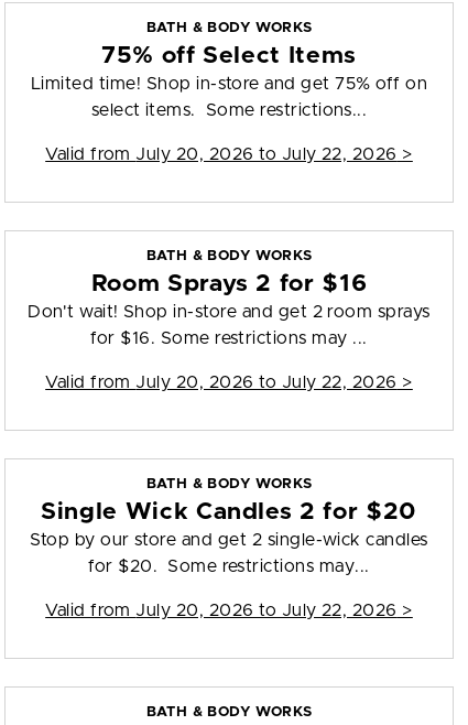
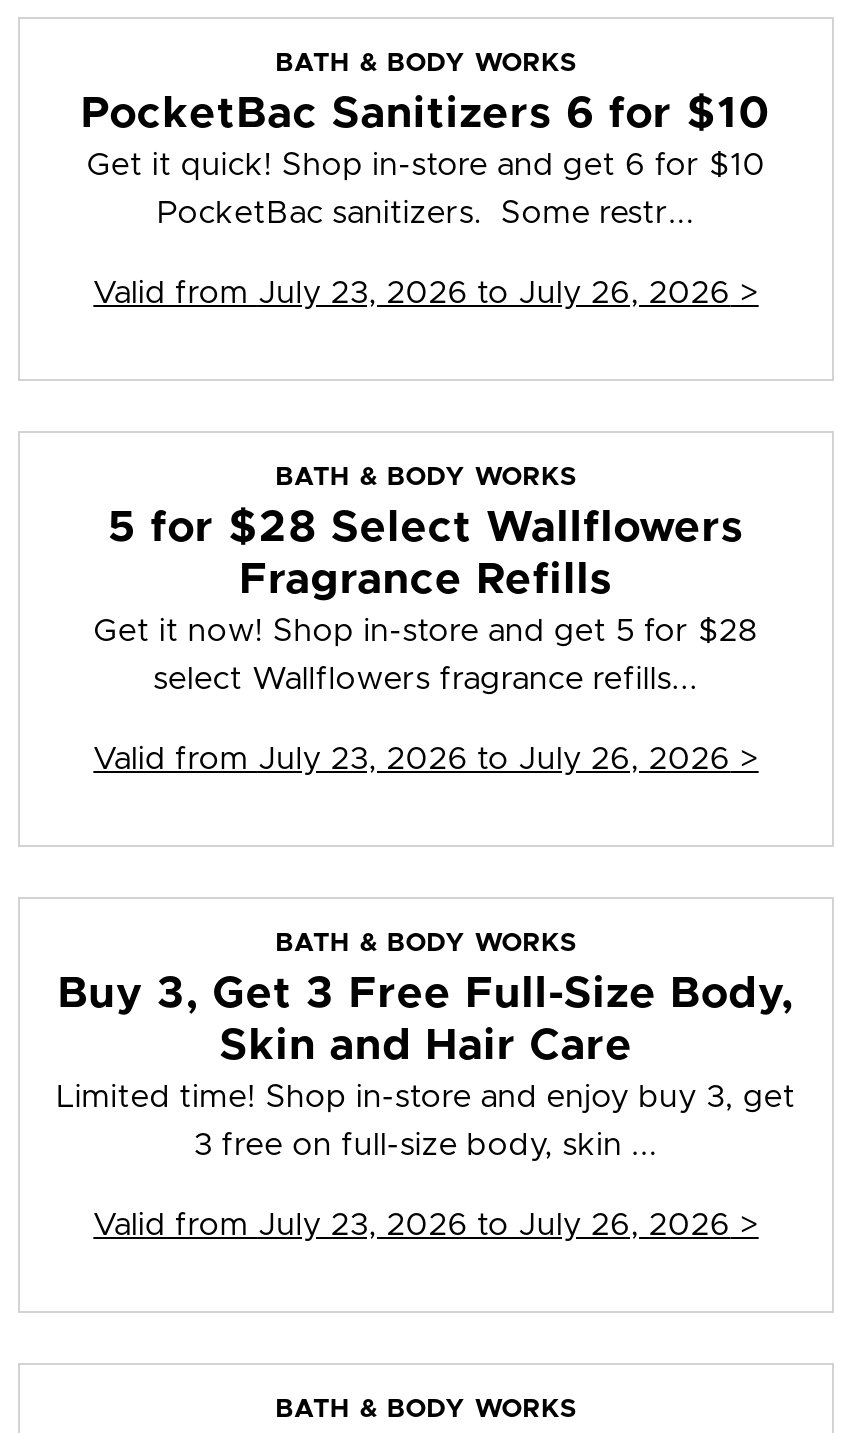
- 75% off Select Items
- Limited time! Shop in-store and get 75% off on
+ PocketBac Sanitizers 6 for $10
+ Get it quick! Shop in-store and get 6 for $10

- select items. Some restrictions...
+ PocketBac sanitizers. Some restr...

- Valid from July 20, 2026 to July 22, 2026 >
+ Valid from July 23, 2026 to July 26, 2026 >

- Room Sprays 2 for $16
- Don't wait! Shop in-store and get 2 room sprays
+ 5 for $28 Select Wallflowers
+ Fragrance Refills
+ Get it now! Shop in-store and get 5 for $28

- for $16. Some restrictions may ...
+ select Wallflowers fragrance refills...

- Valid from July 20, 2026 to July 22, 2026 >
+ Valid from July 23, 2026 to July 26, 2026 >

- Single Wick Candles 2 for $20
- Stop by our store and get 2 single-wick candles
+ Buy 3, Get 3 Free Full-Size Body,
+ Skin and Hair Care
+ Limited time! Shop in-store and enjoy buy 3, get

- for $20. Some restrictions may...
+ 3 free on full-size body, skin ...

- Valid from July 20, 2026 to July 22, 2026 >
+ Valid from July 23, 2026 to July 26, 2026 >
